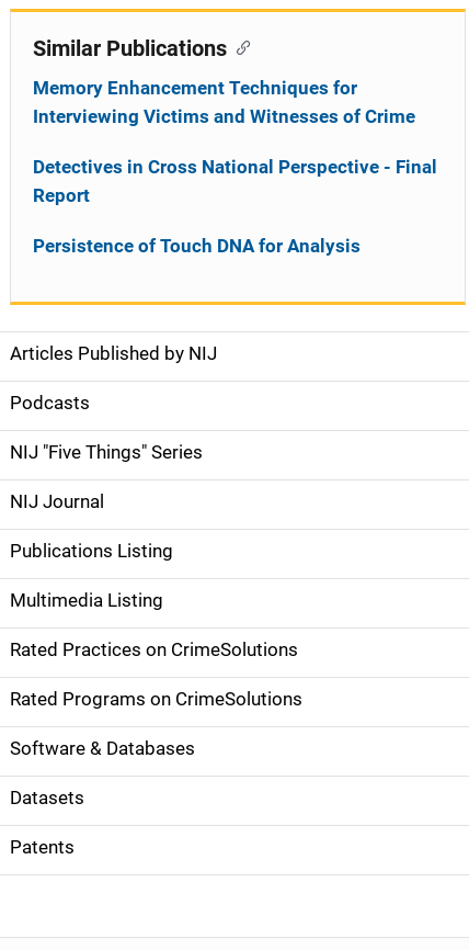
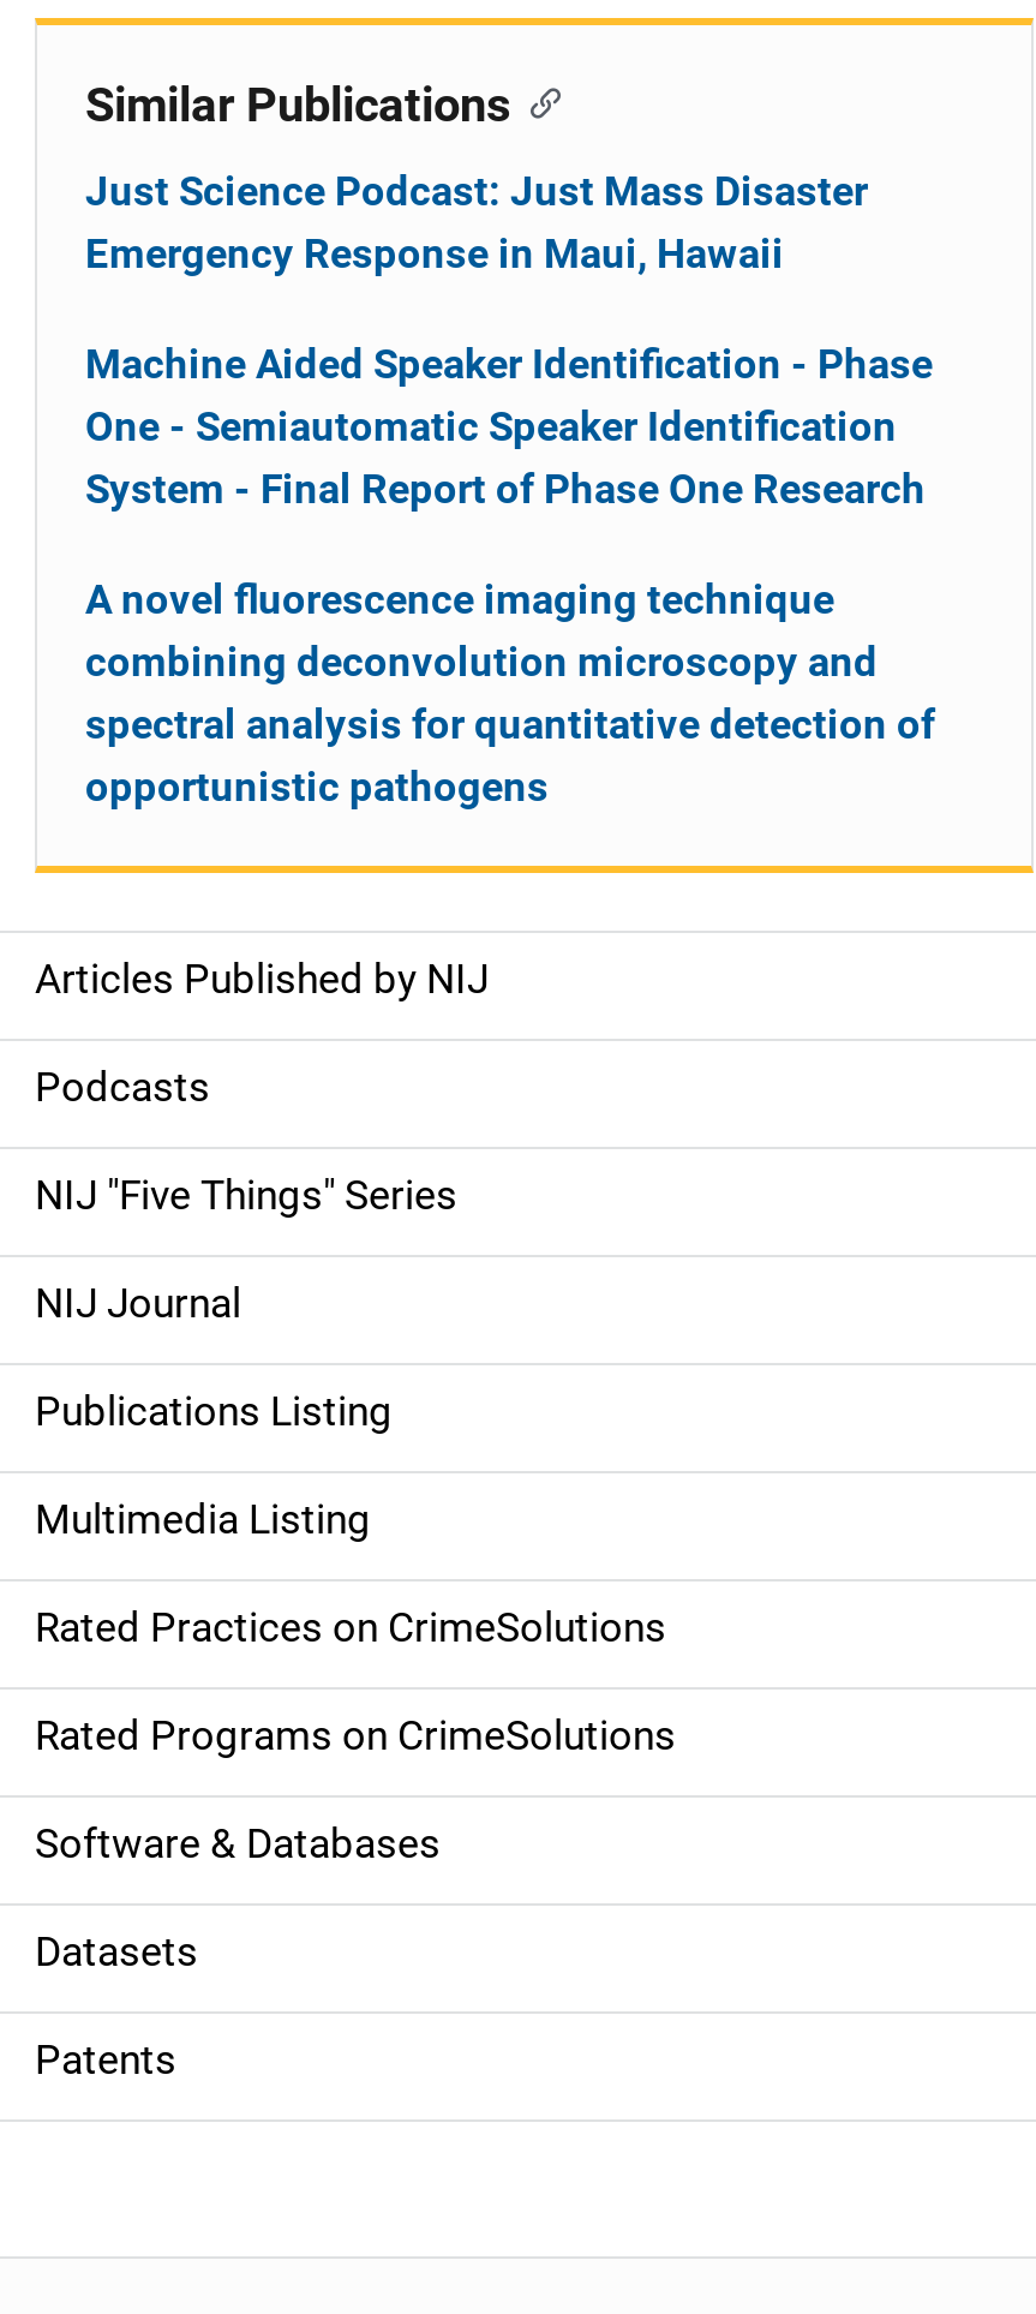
- Memory Enhancement Techniques for
- Interviewing Victims and Witnesses of Crime
+ Just Science Podcast: Just Mass Disaster
+ Emergency Response in Maui, Hawaii

- Detectives in Cross National Perspective - Final
- Report
+ Machine Aided Speaker Identification - Phase
+ One - Semiautomatic Speaker Identification
+ System - Final Report of Phase One Research

- Persistence of Touch DNA for Analysis
+ A novel fluorescence imaging technique
+ combining deconvolution microscopy and
+ spectral analysis for quantitative detection of
+ opportunistic pathogens
